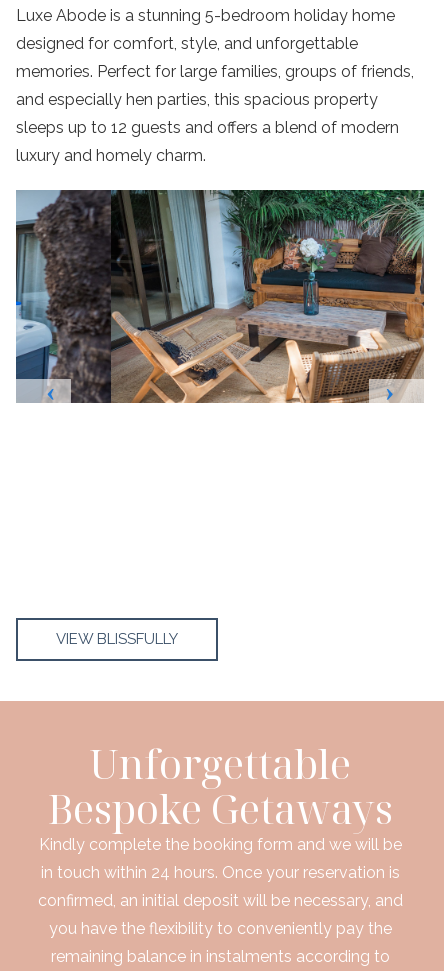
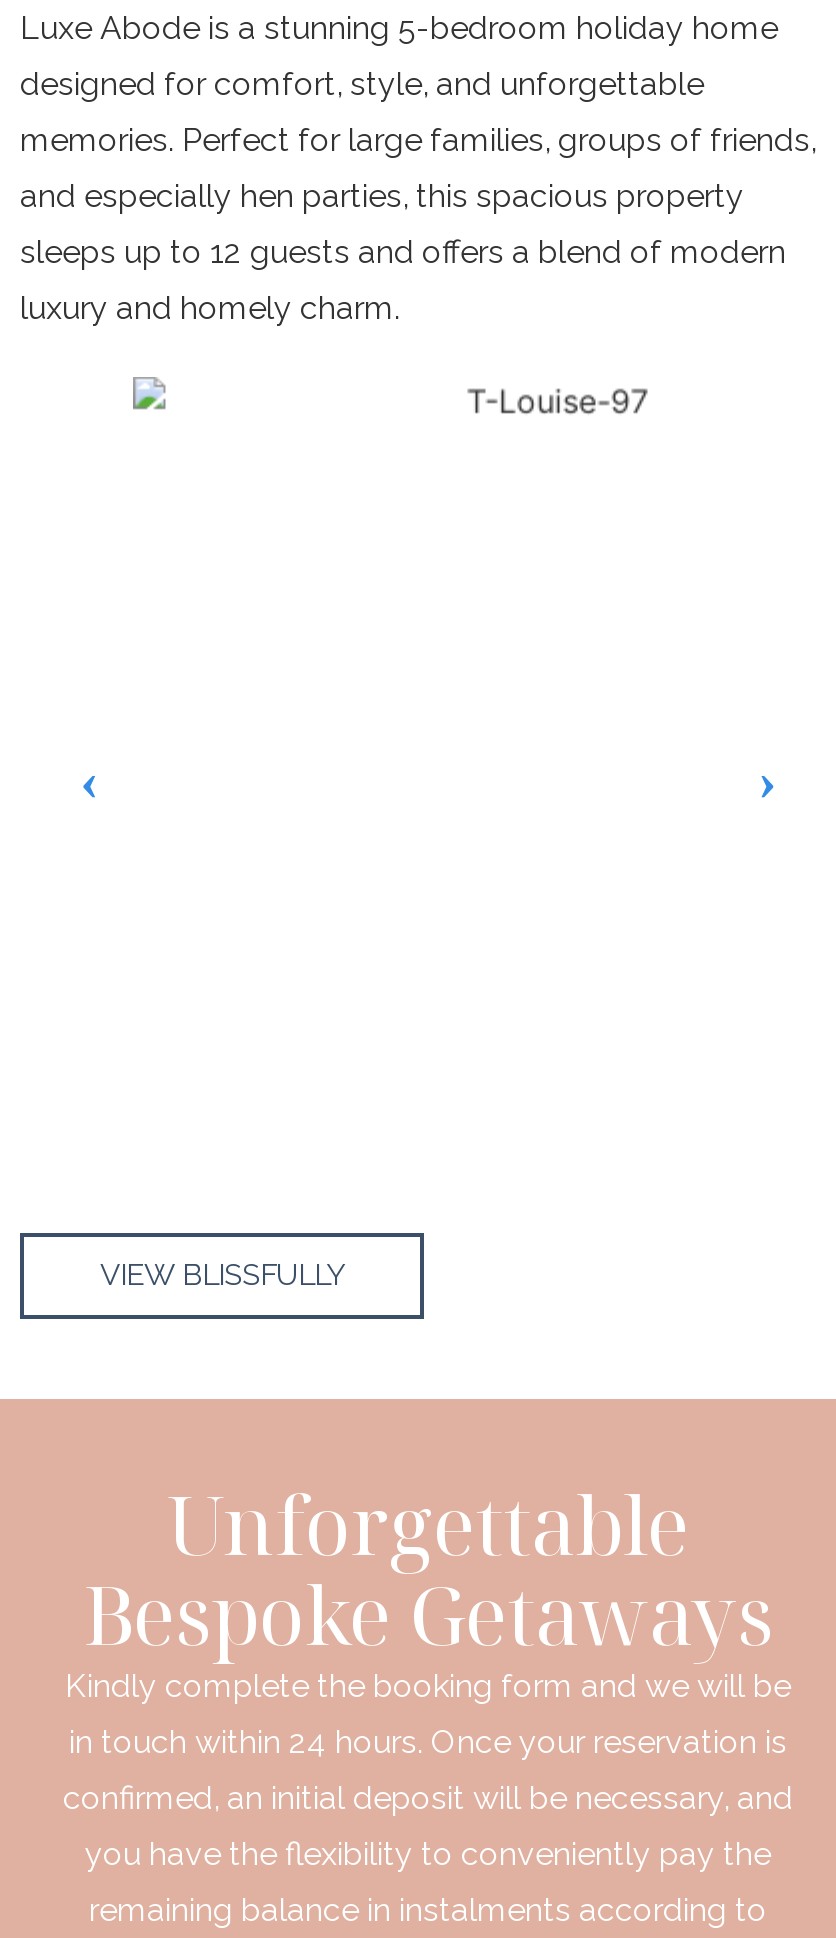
- [image]
